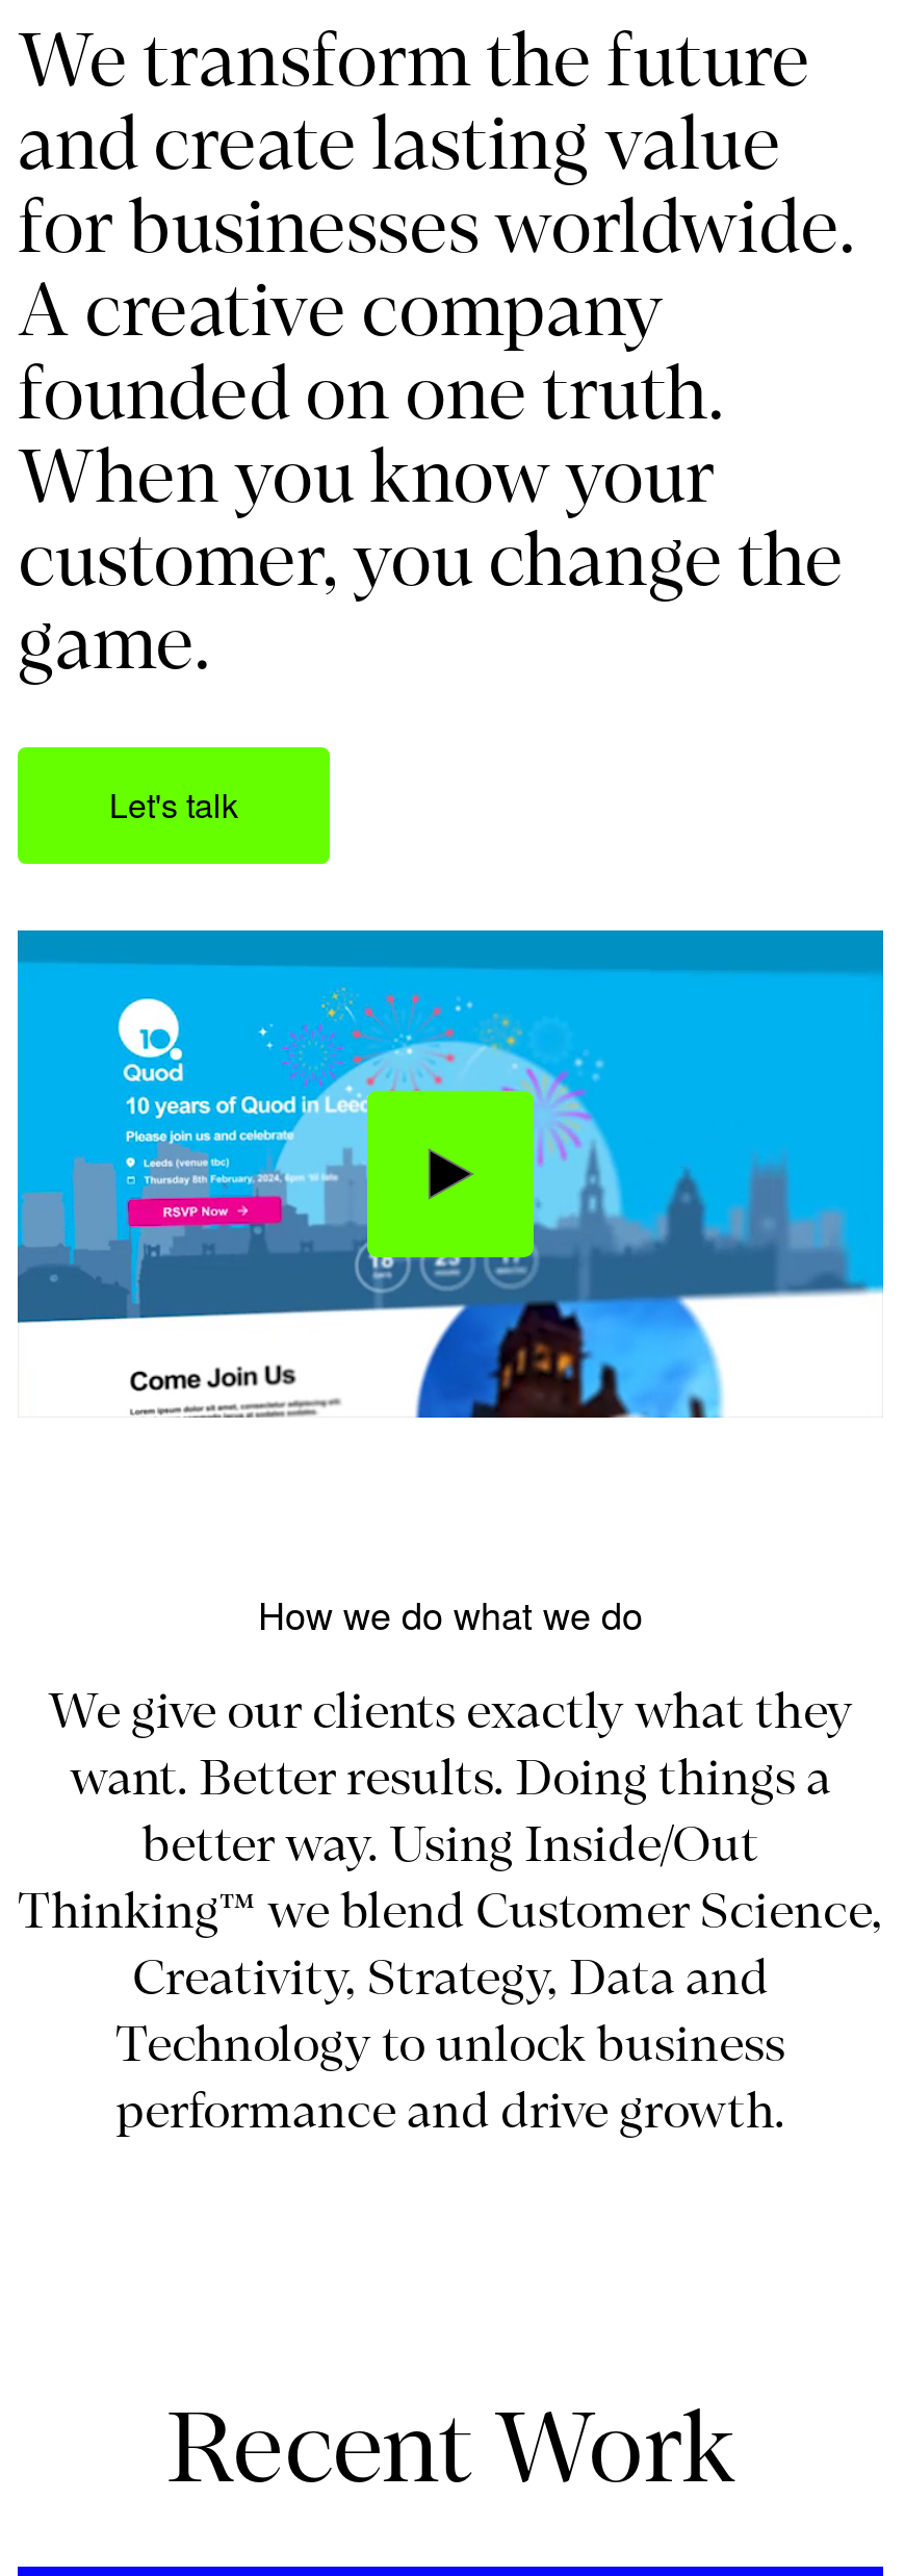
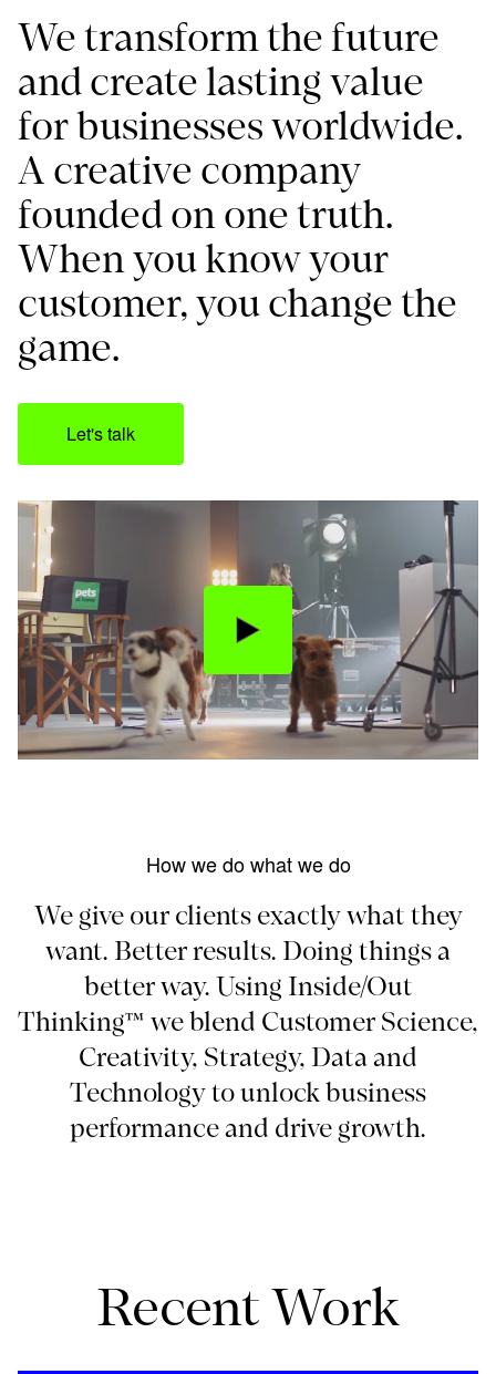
- [image]
+ [image]
